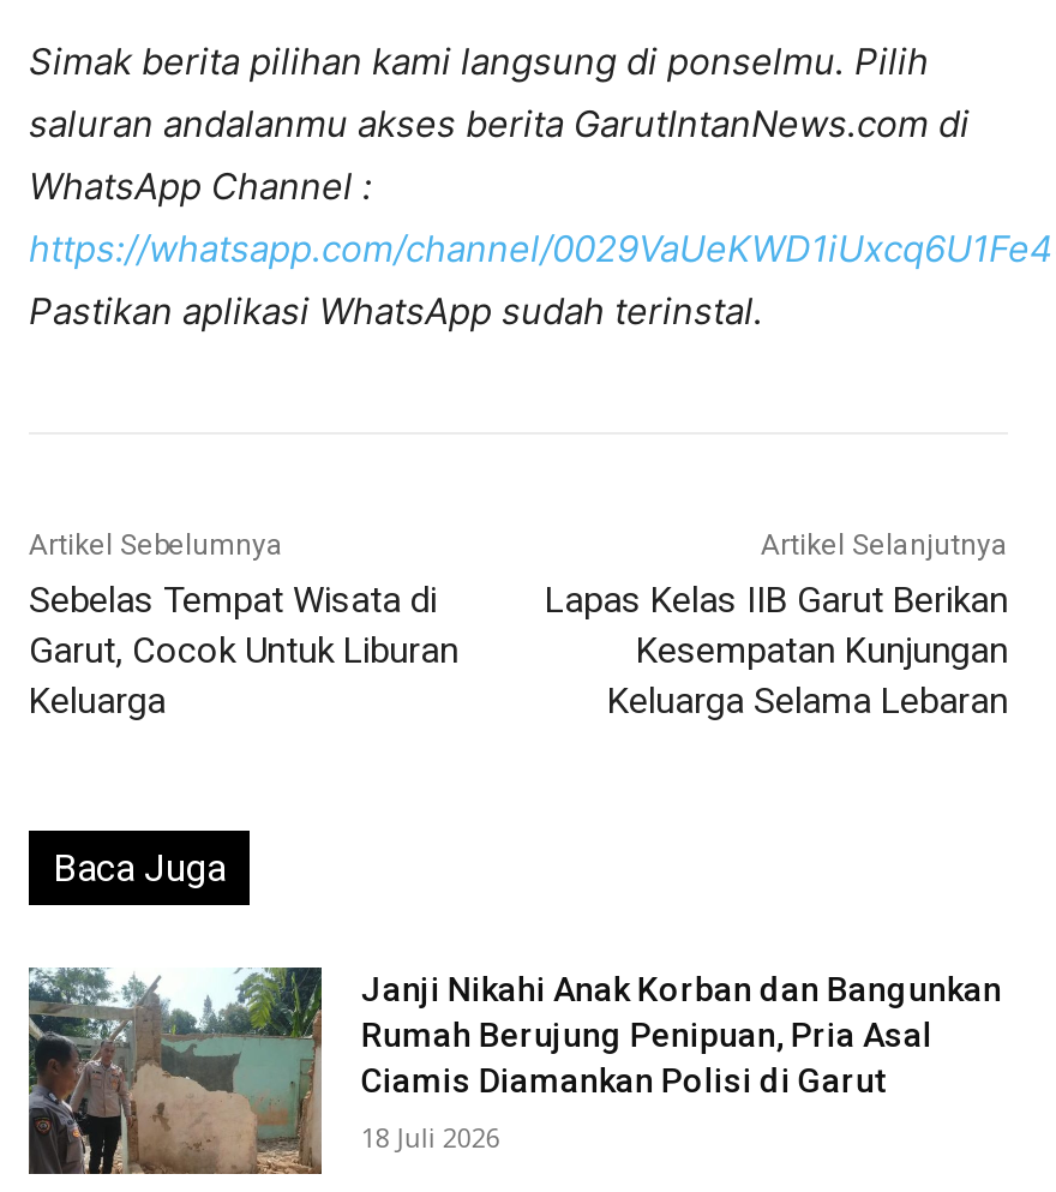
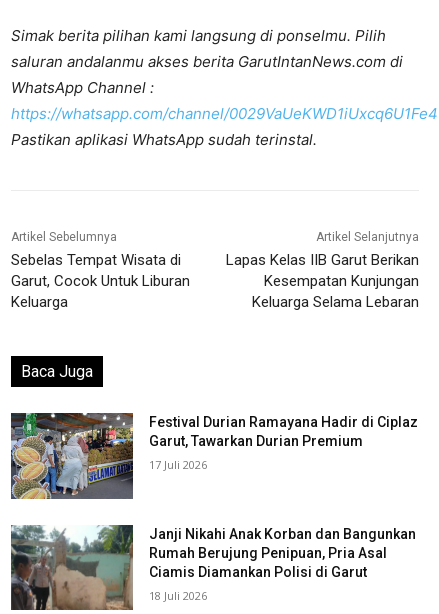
+ [image]
+ Festival Durian Ramayana Hadir di Ciplaz
+ Garut, Tawarkan Durian Premium
+ 17 Juli 2026
